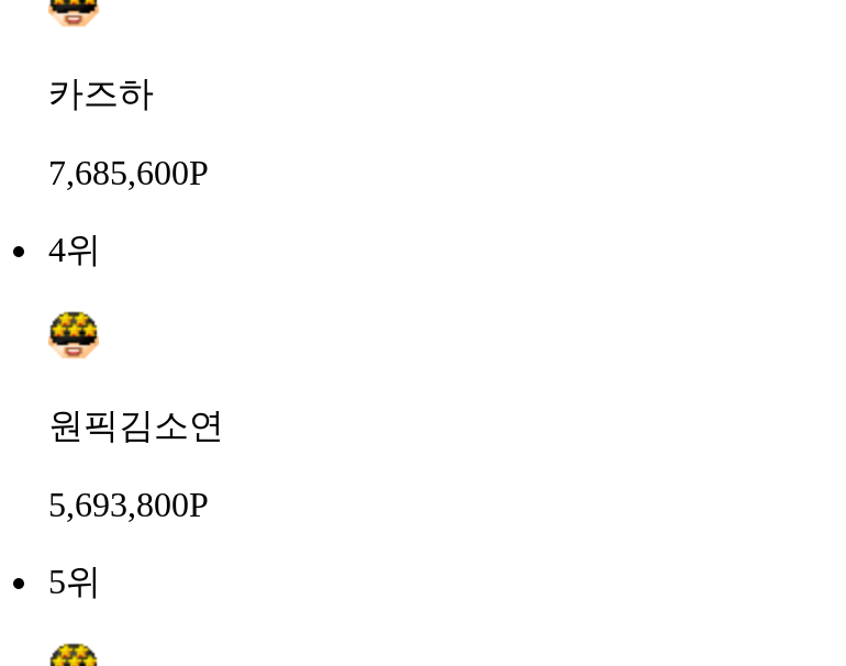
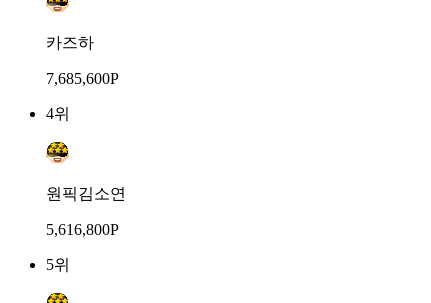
- 5,693,800P
+ 5,616,800P
